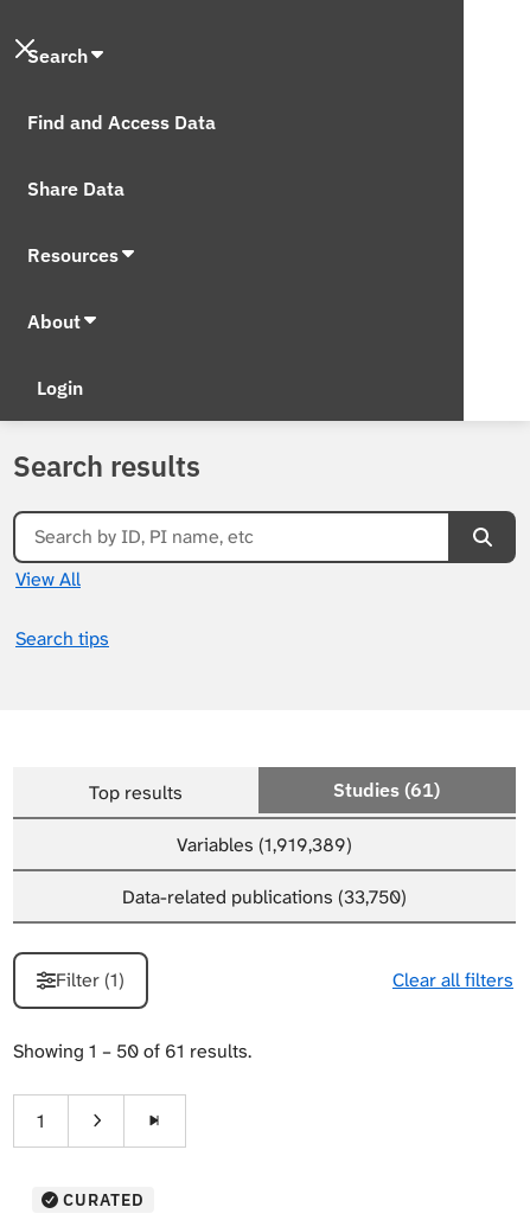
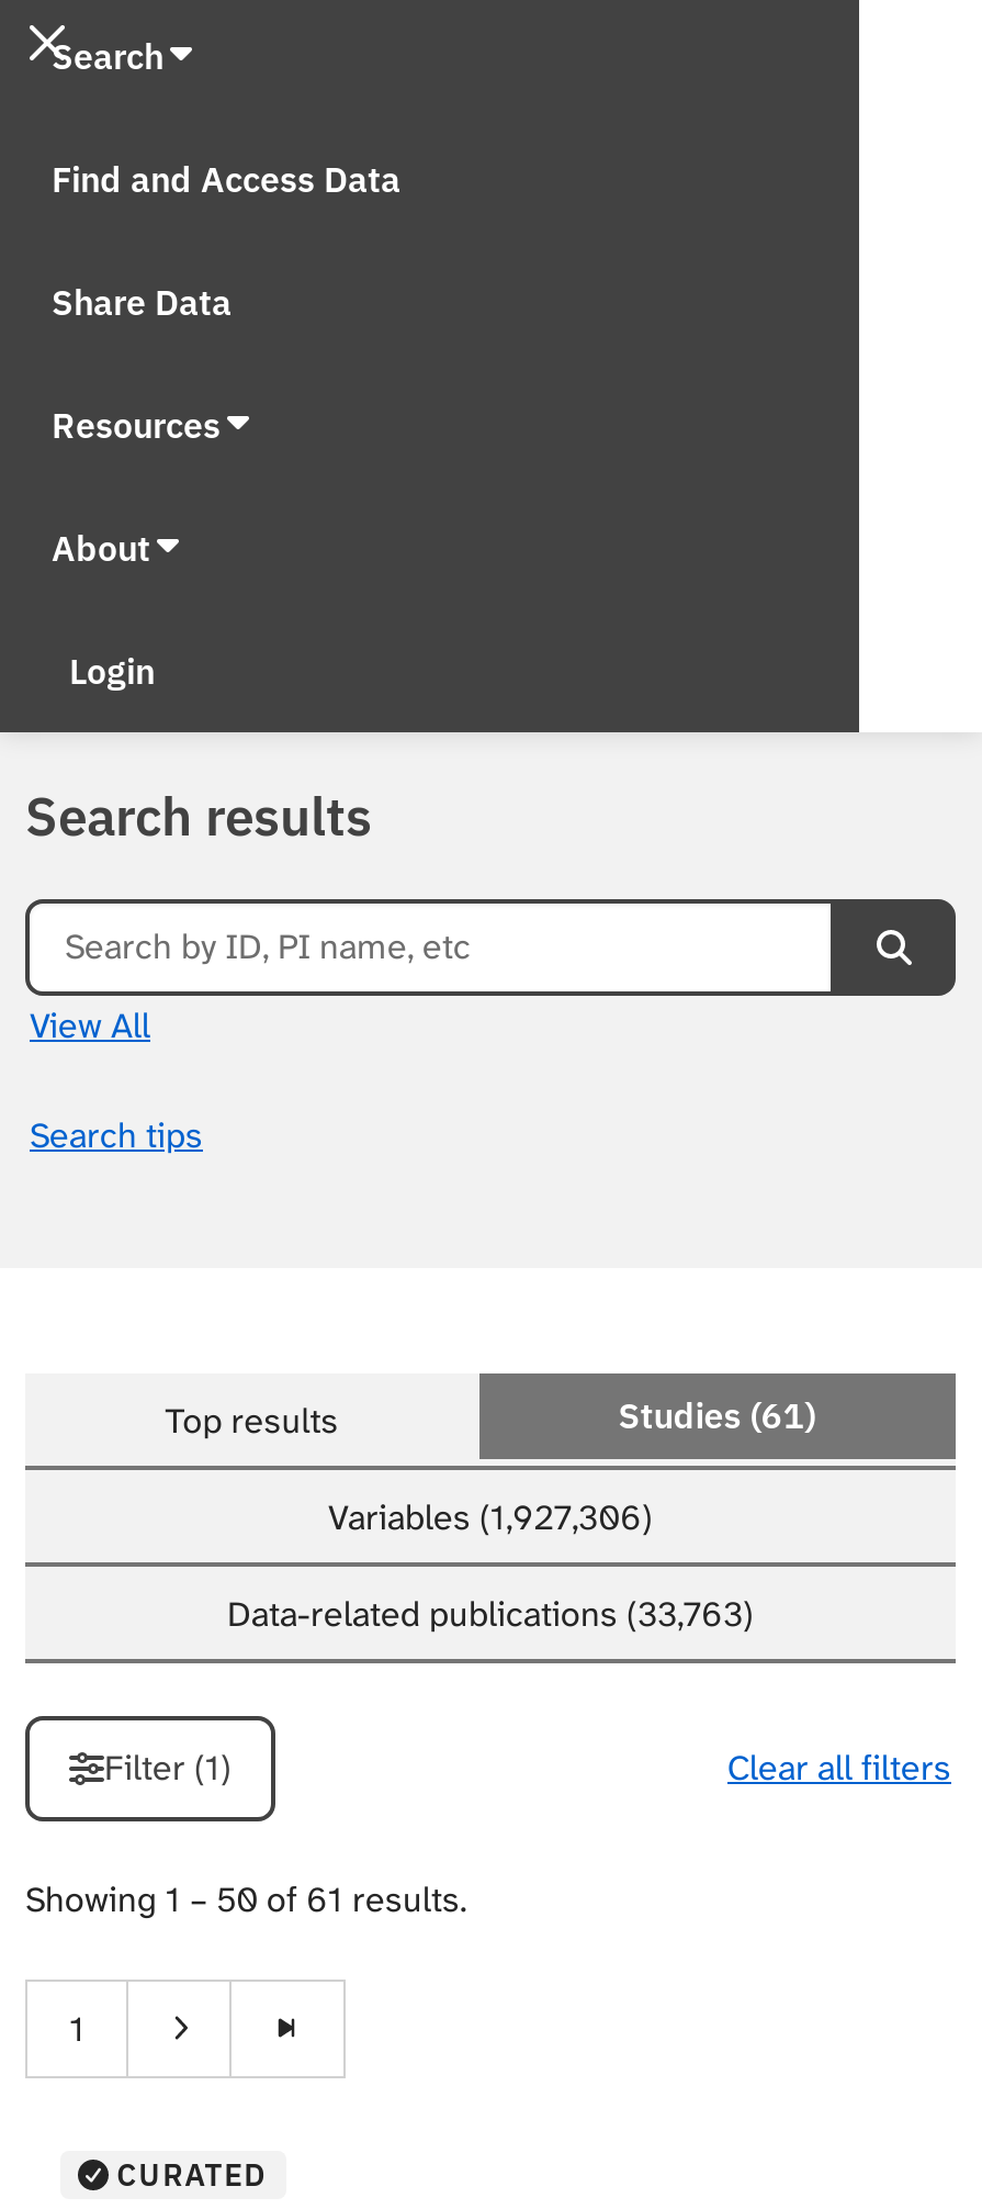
- Variables (1,919,389)
+ Variables (1,927,306)

- Data-related publications (33,750)
+ Data-related publications (33,763)
